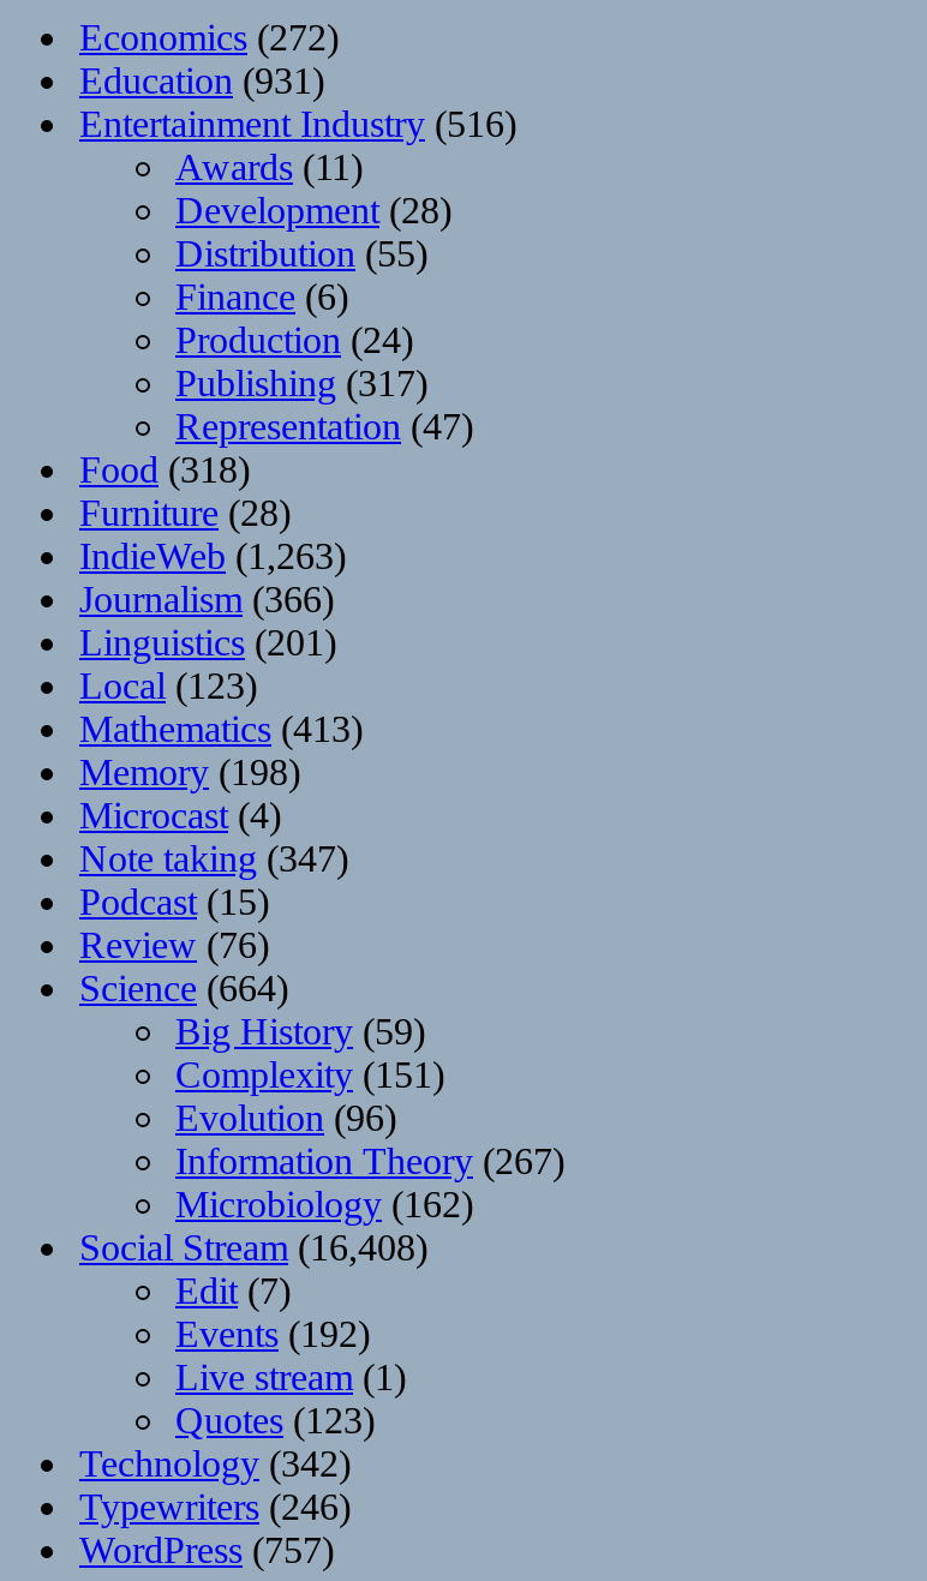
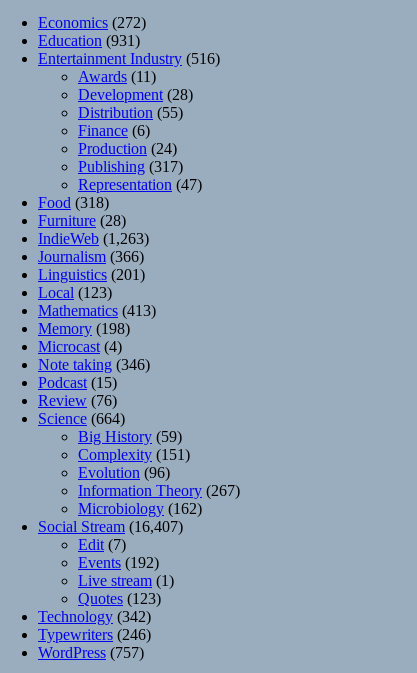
- Note taking (347)
+ Note taking (346)

- Social Stream (16,408)
+ Social Stream (16,407)
